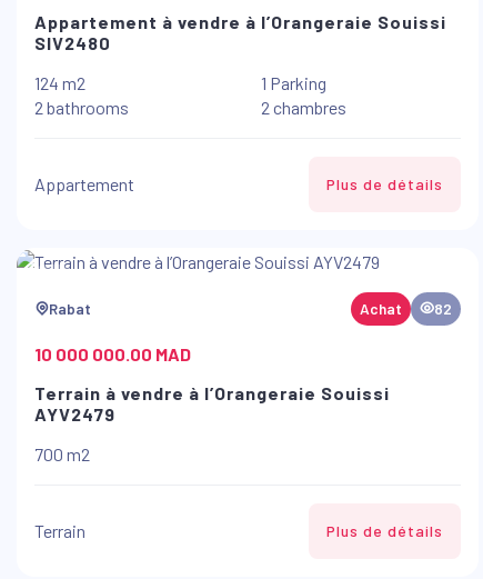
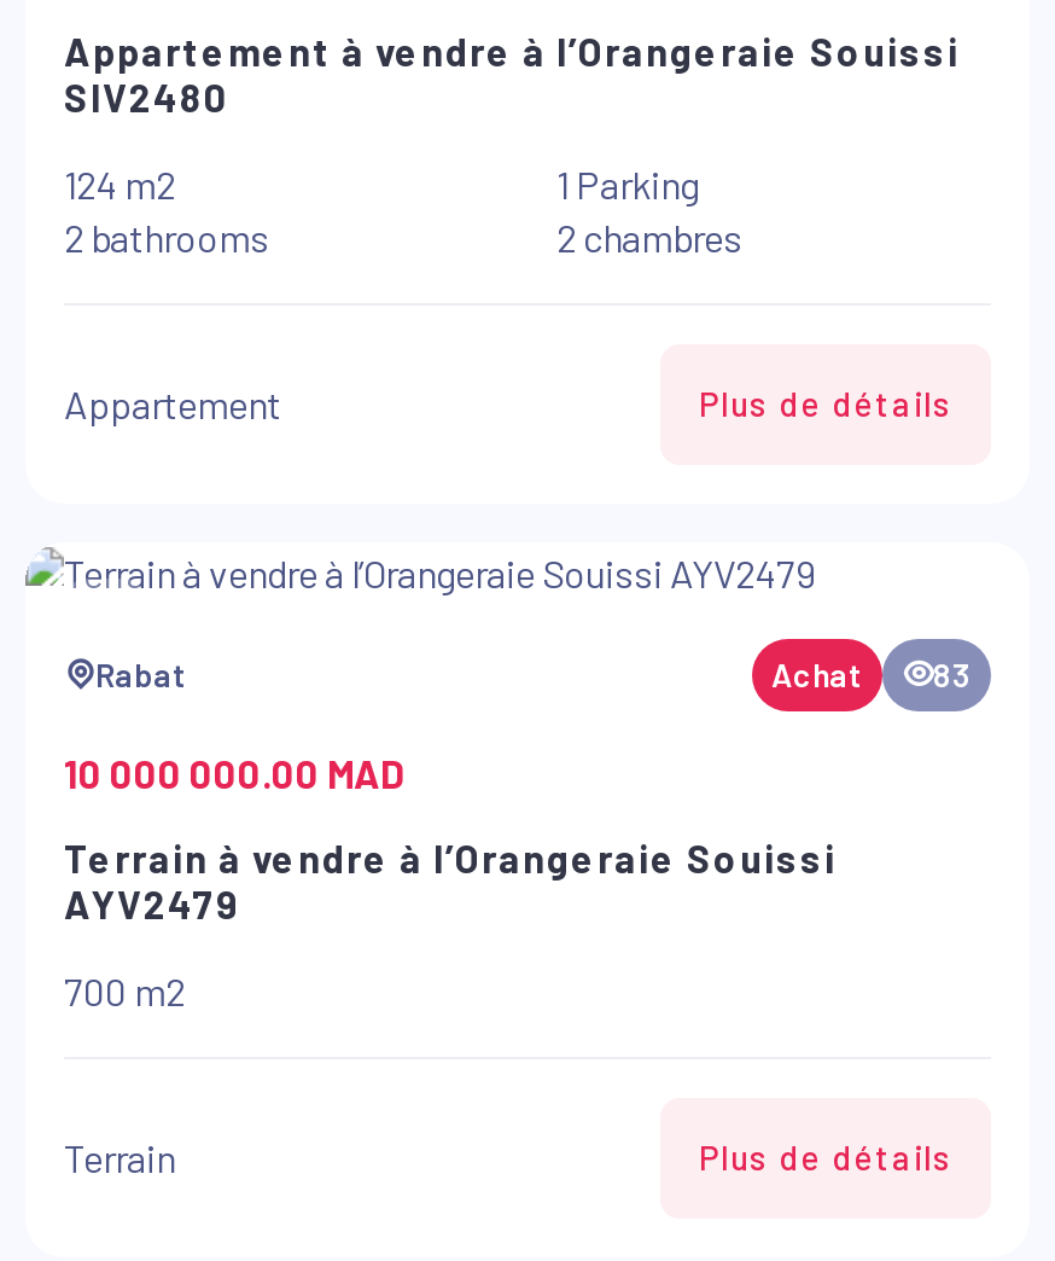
- Achat 82
+ Achat 83
